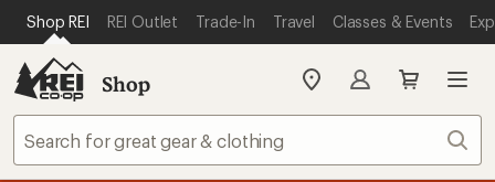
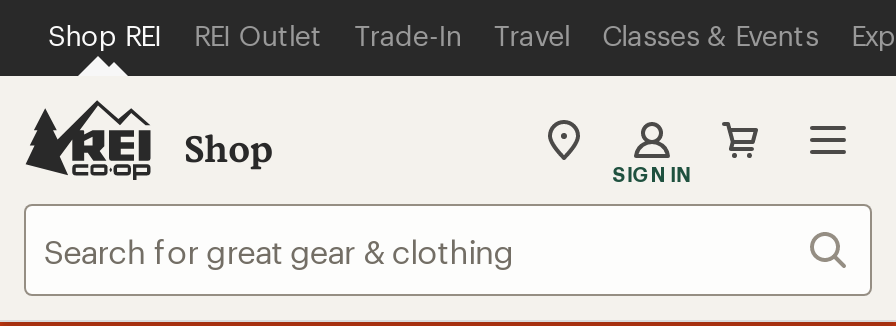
+ SIGN IN
